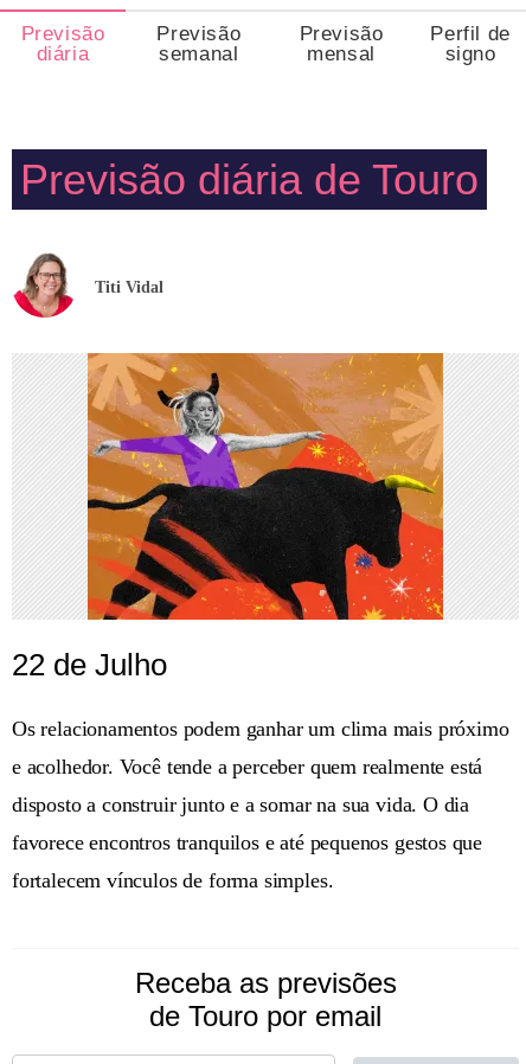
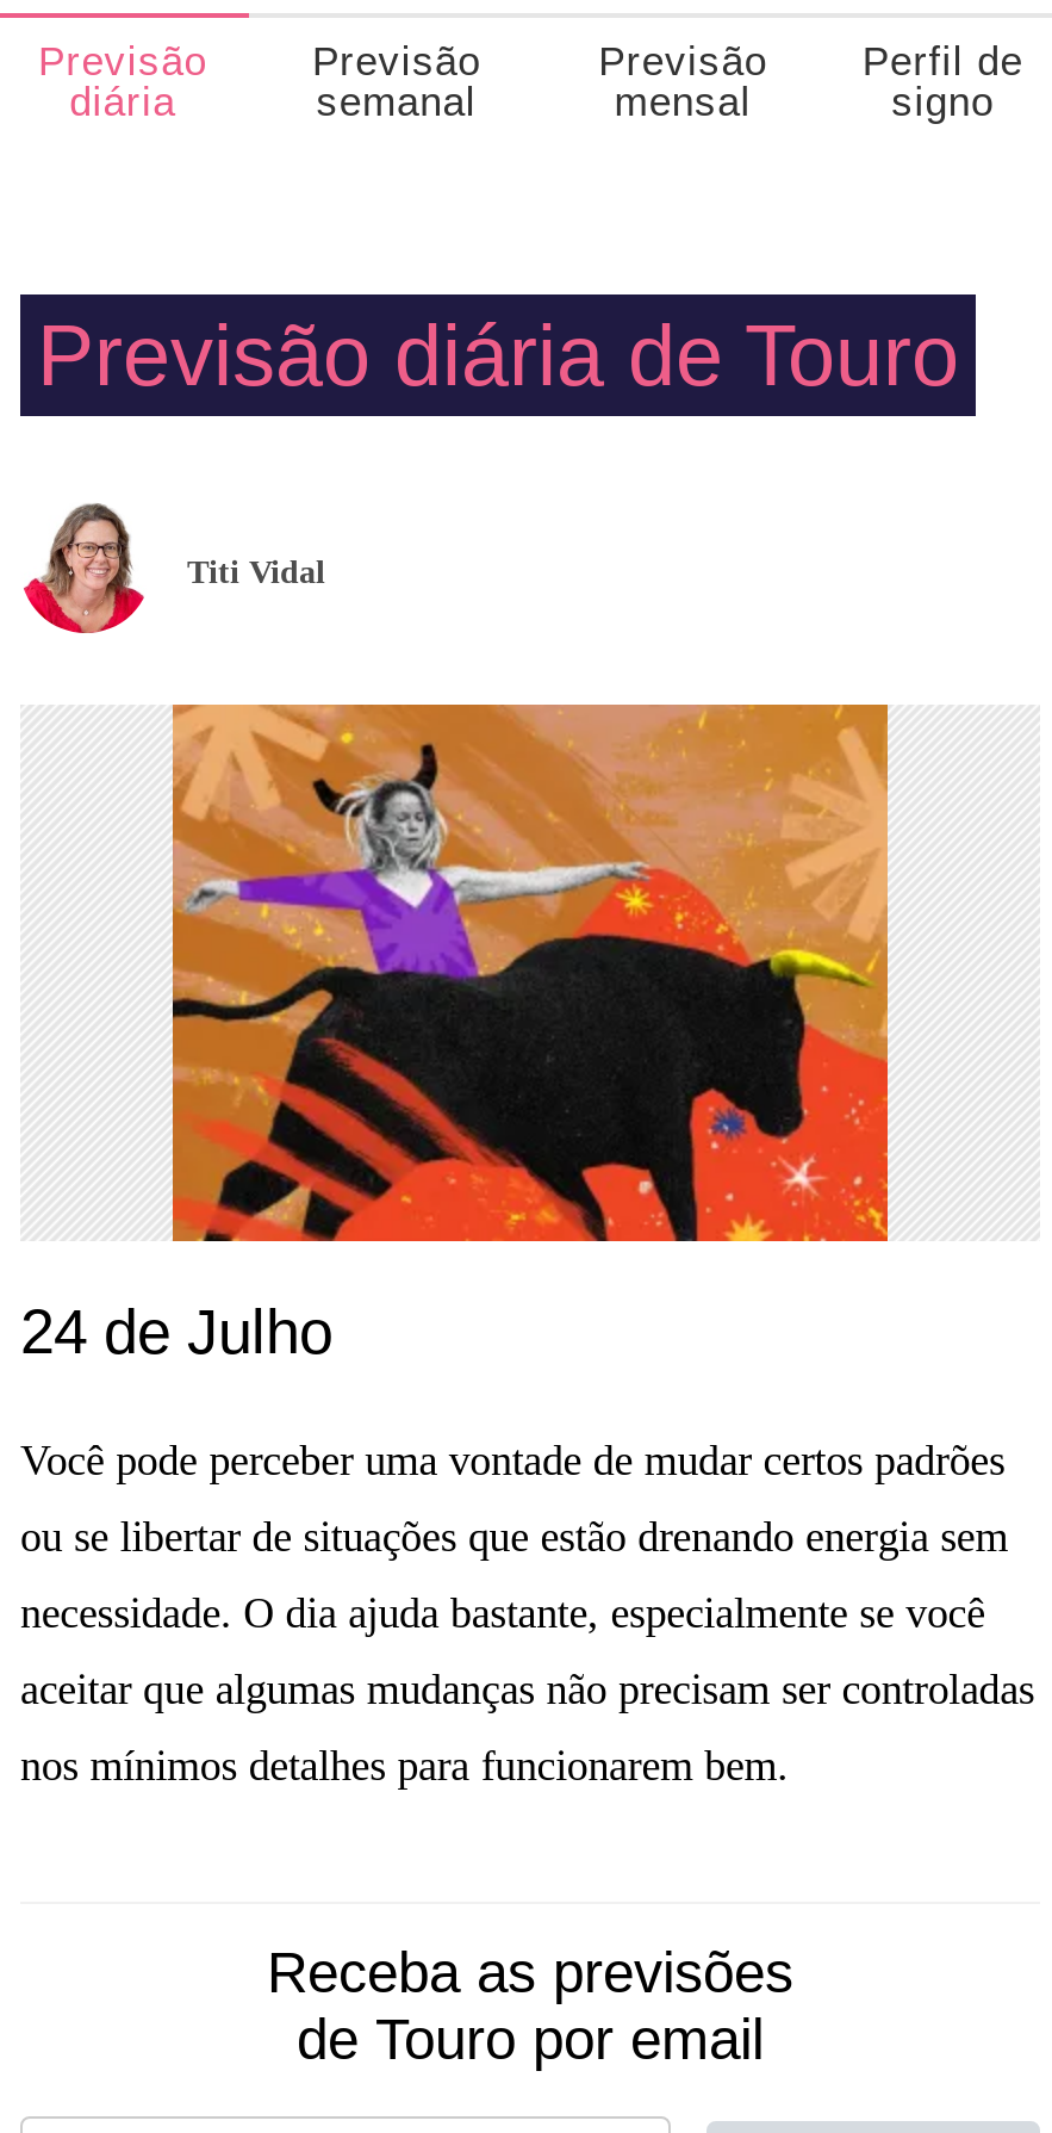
- 22 de Julho
+ 24 de Julho

- Os relacionamentos podem ganhar um clima mais próximo
+ Você pode perceber uma vontade de mudar certos padrões

- e acolhedor. Você tende a perceber quem realmente está
+ ou se libertar de situações que estão drenando energia sem

- disposto a construir junto e a somar na sua vida. O dia
+ necessidade. O dia ajuda bastante, especialmente se você

- favorece encontros tranquilos e até pequenos gestos que
+ aceitar que algumas mudanças não precisam ser controladas

- fortalecem vínculos de forma simples.
+ nos mínimos detalhes para funcionarem bem.
